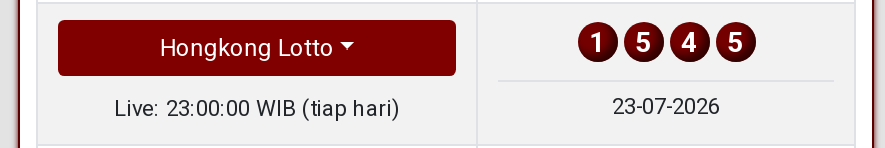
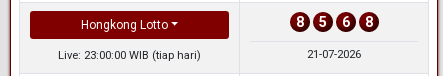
- 1
+ 8

- 4
+ 6

- 5
+ 8

- 23-07-2026
+ 21-07-2026
